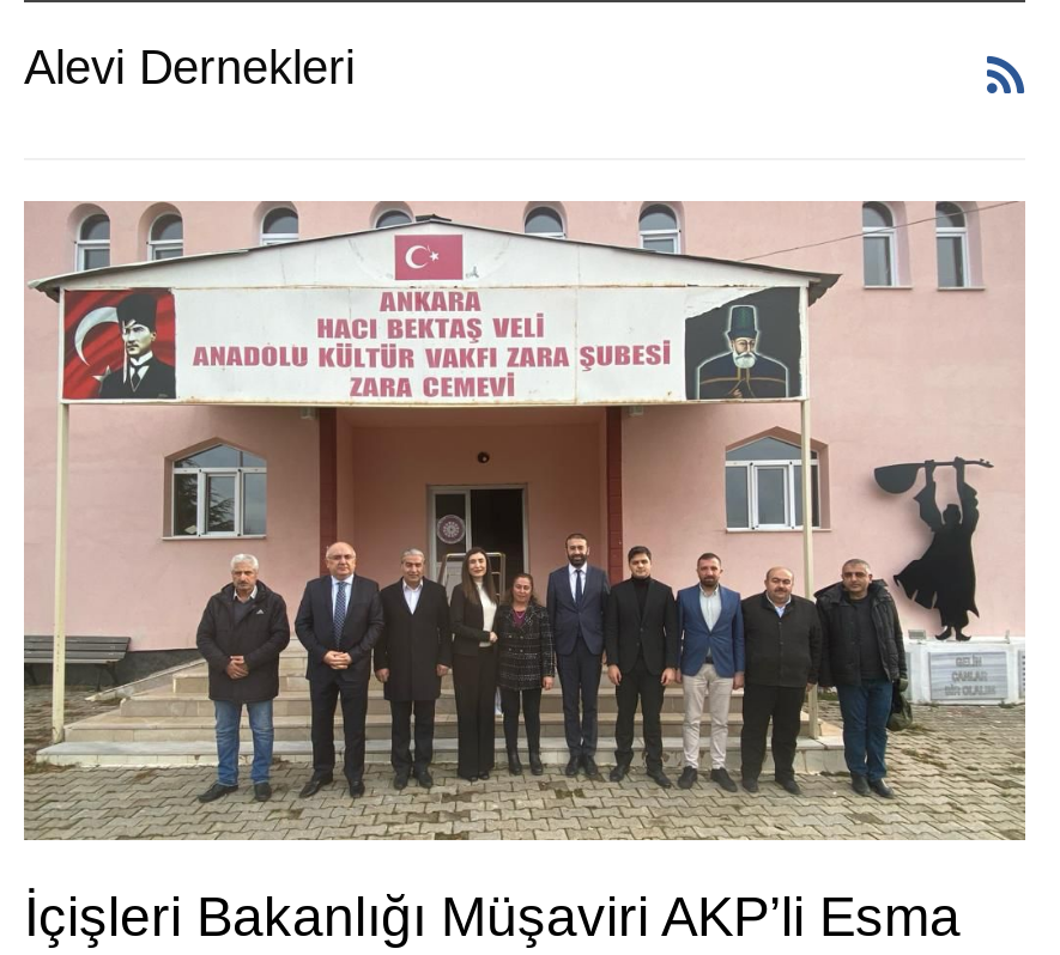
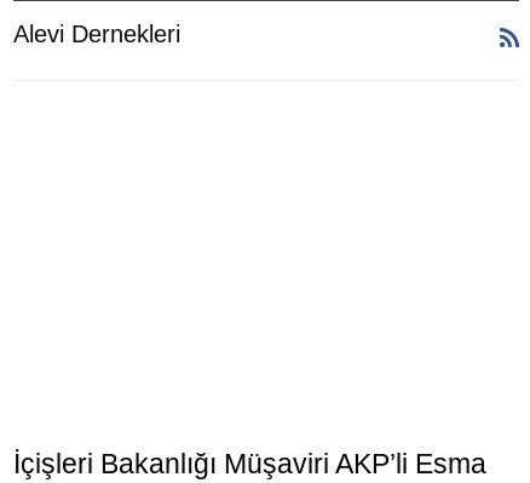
- [image]
